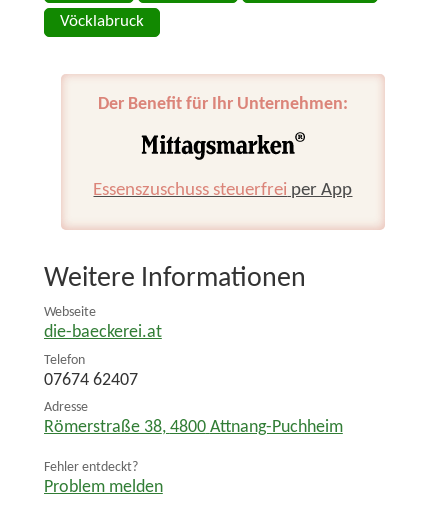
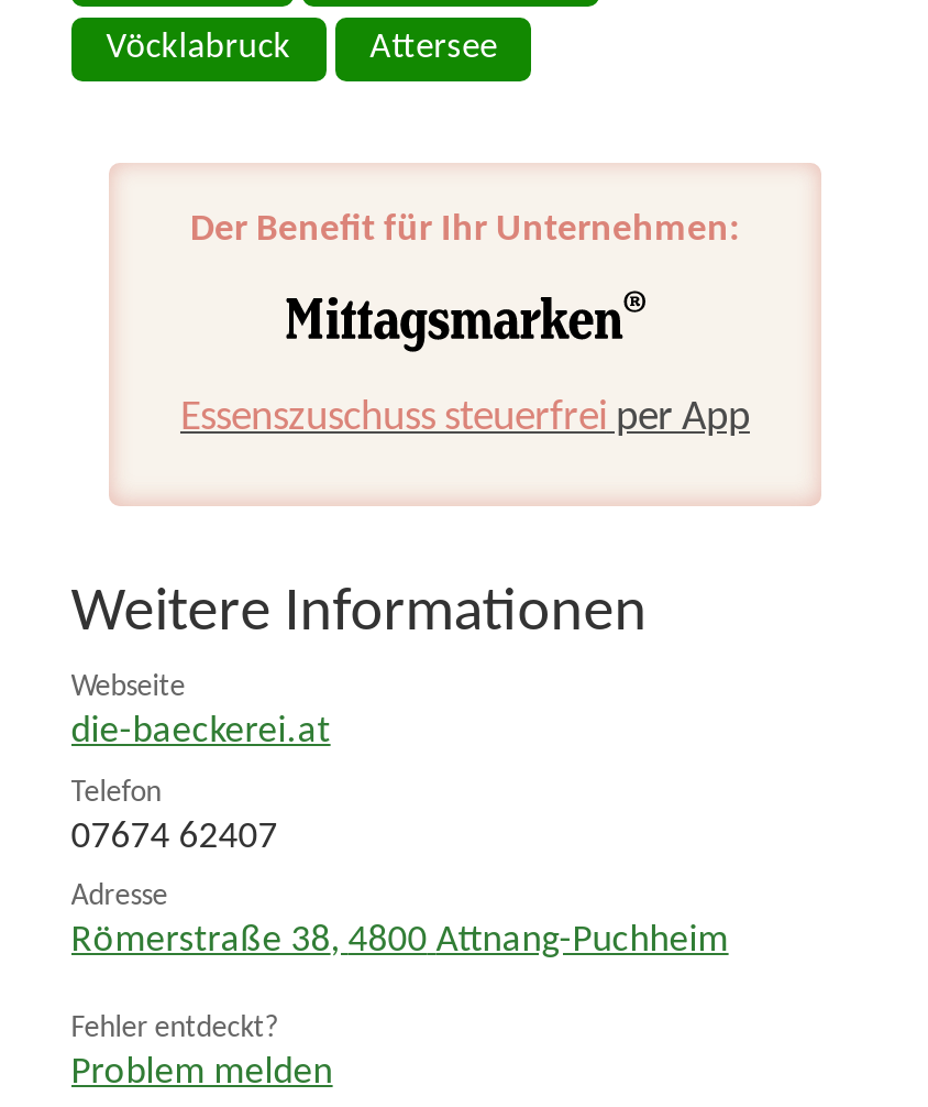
+ Attersee
